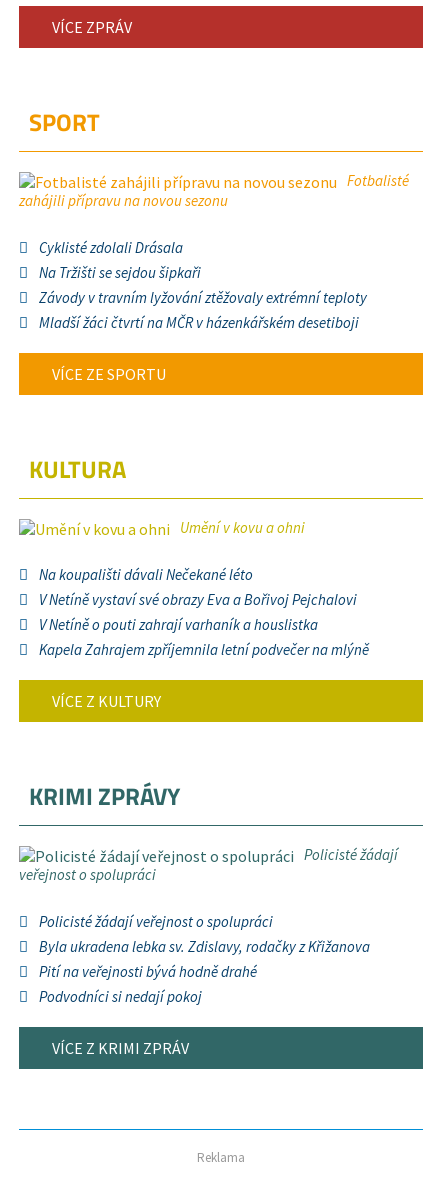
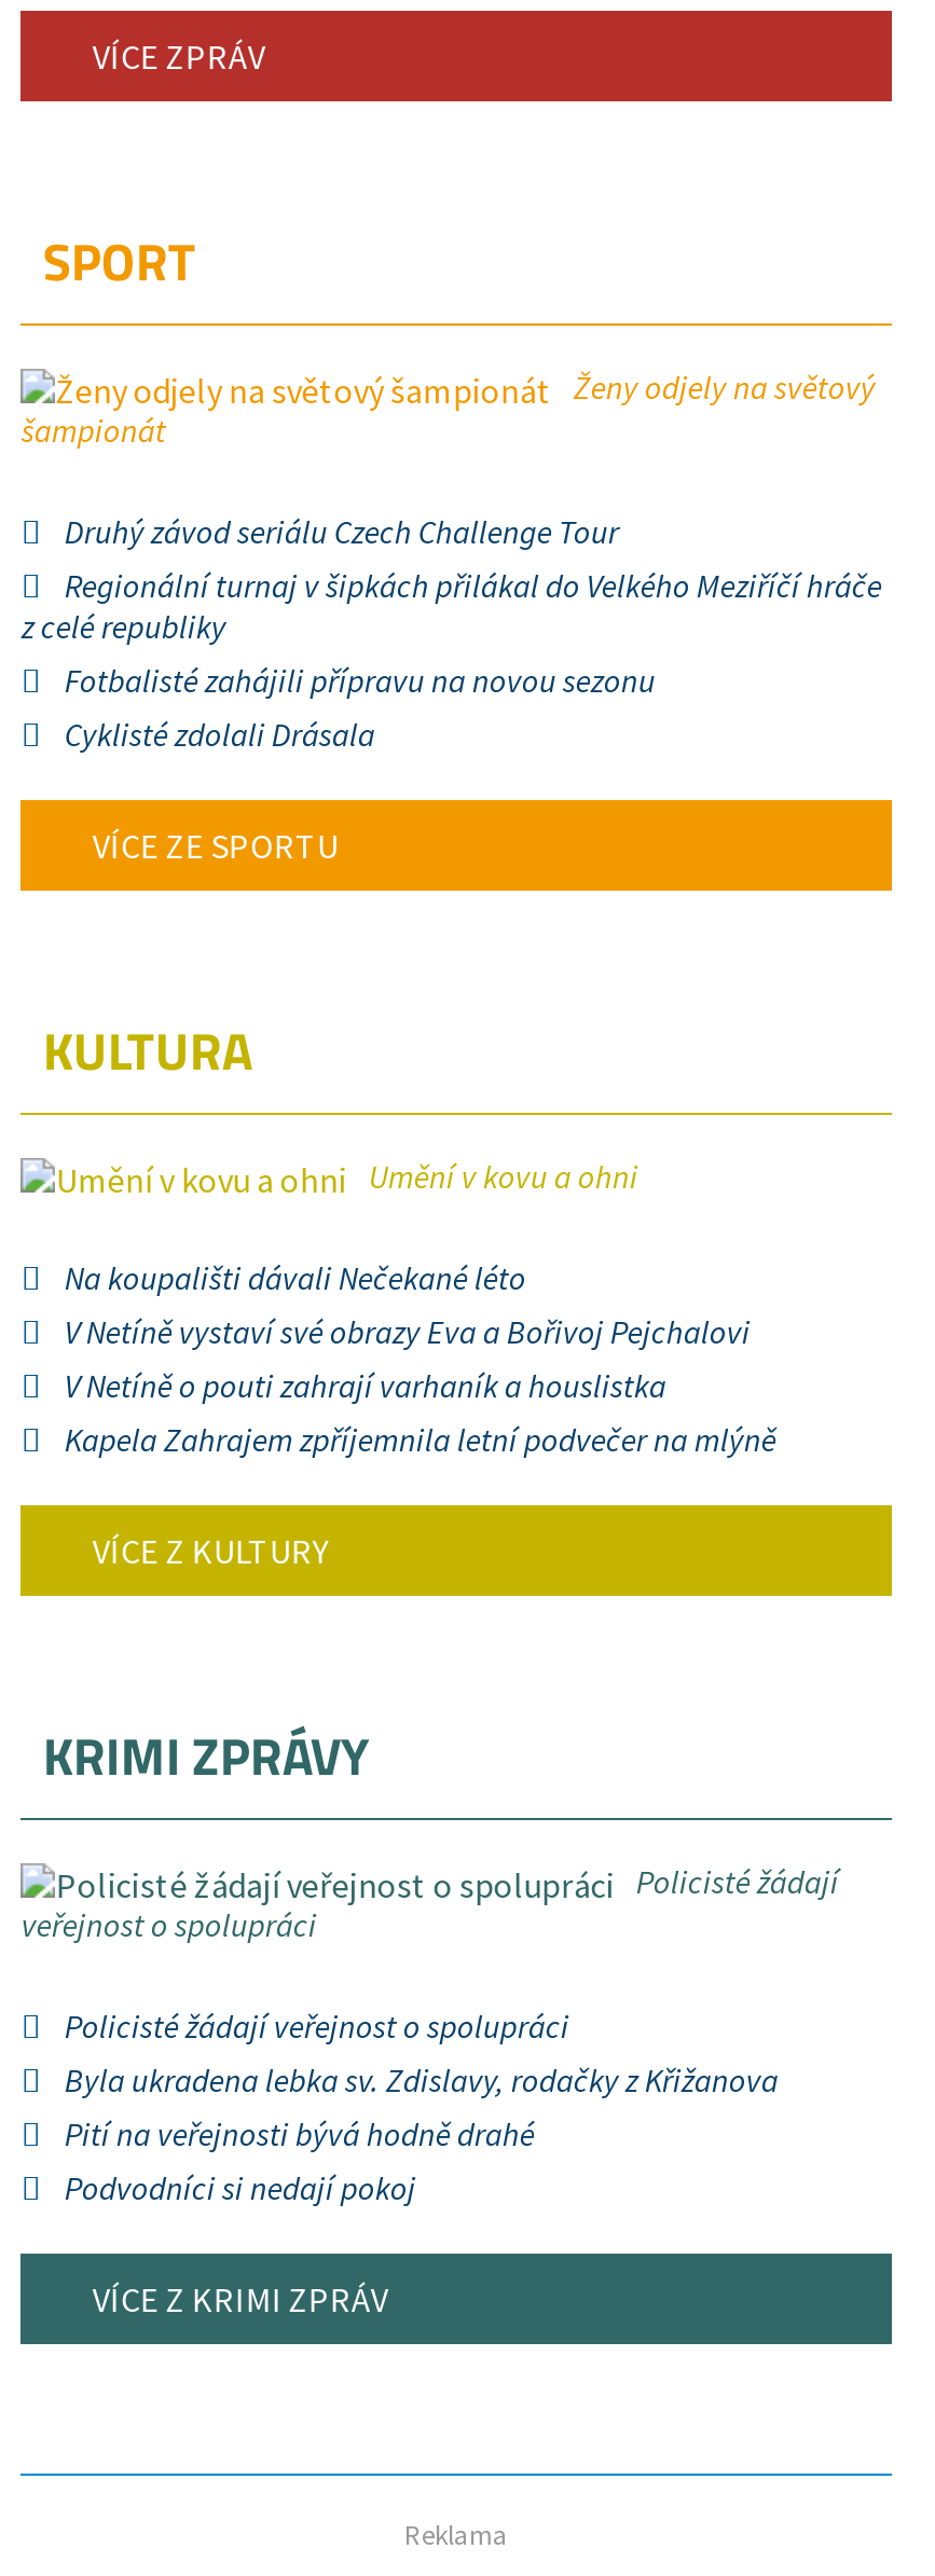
- Fotbalisté
- zahájili přípravu na novou sezonu
+ Ženy odjely na světový
+ šampionát
+ Druhý závod seriálu Czech Challenge Tour
+ Regionální turnaj v šipkách přilákal do Velkého Meziříčí hráče
+ z celé republiky
+ Fotbalisté zahájili přípravu na novou sezonu

moved down: Cyklisté zdolali Drásala

- Na Tržišti se sejdou šipkaři
- Závody v travním lyžování ztěžovaly extrémní teploty
- Mladší žáci čtvrtí na MČR v házenkářském desetiboji
